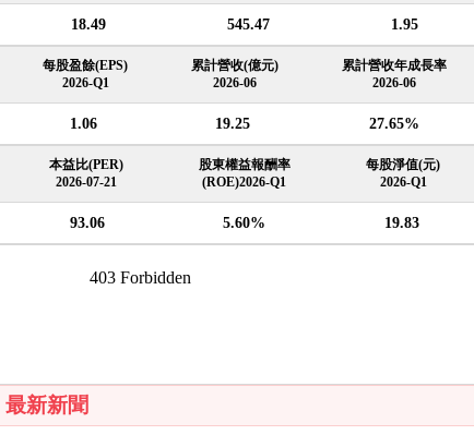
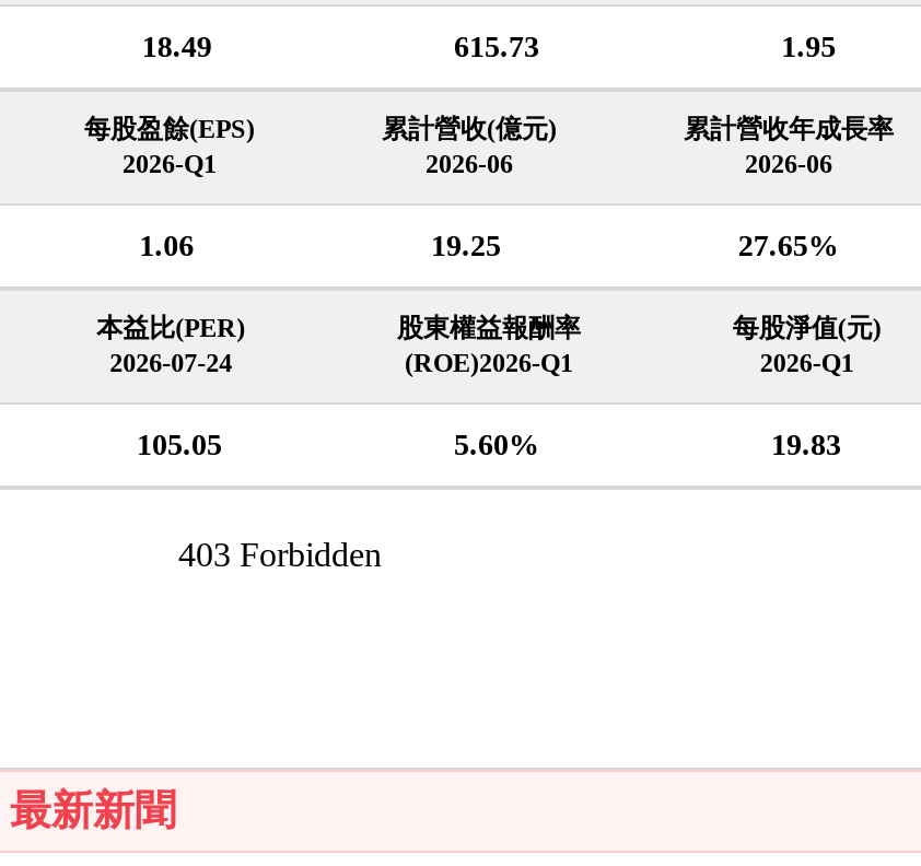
- 545.47
+ 615.73

- 2026-07-21
+ 2026-07-24

- 93.06
+ 105.05
